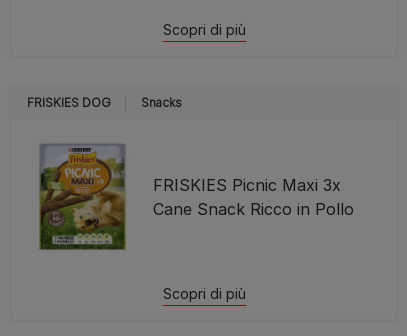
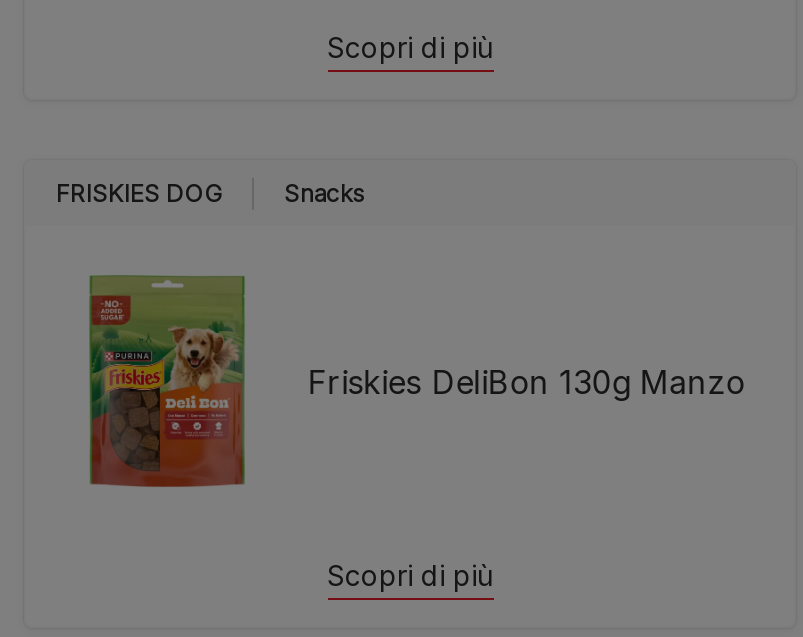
- [image]
- FRISKIES Picnic Maxi 3x
- Cane Snack Ricco in Pollo
+ [image]
+ Friskies DeliBon 130g Manzo
